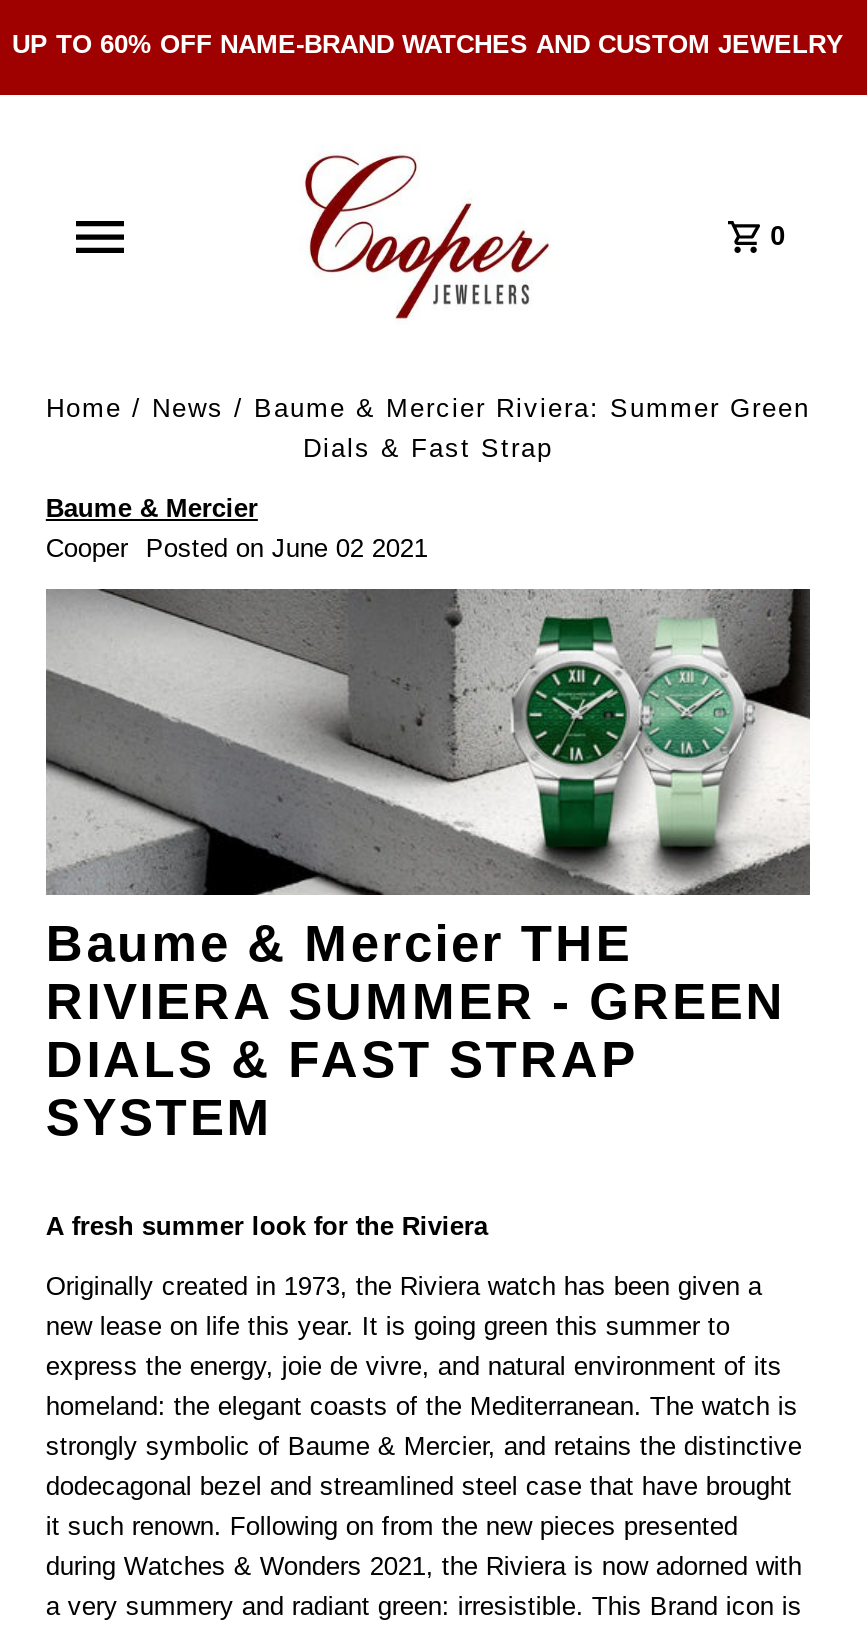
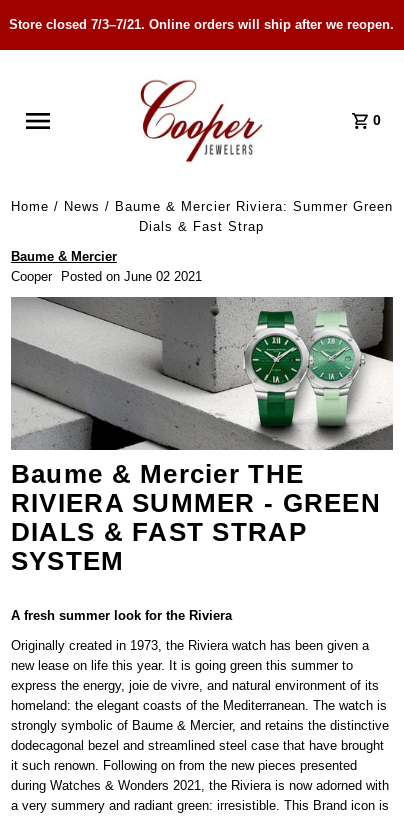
- UP TO 60% OFF NAME-BRAND WATCHES AND CUSTOM JEWELRY
+ Store closed 7/3–7/21. Online orders will ship after we reopen.
